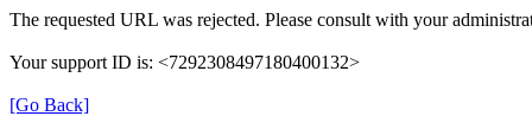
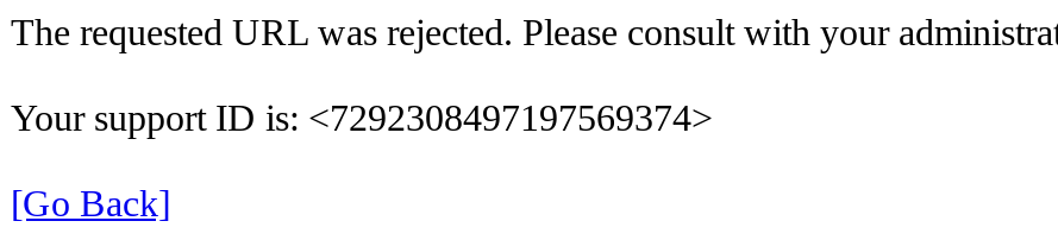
- Your support ID is: <7292308497180400132>
+ Your support ID is: <7292308497197569374>
